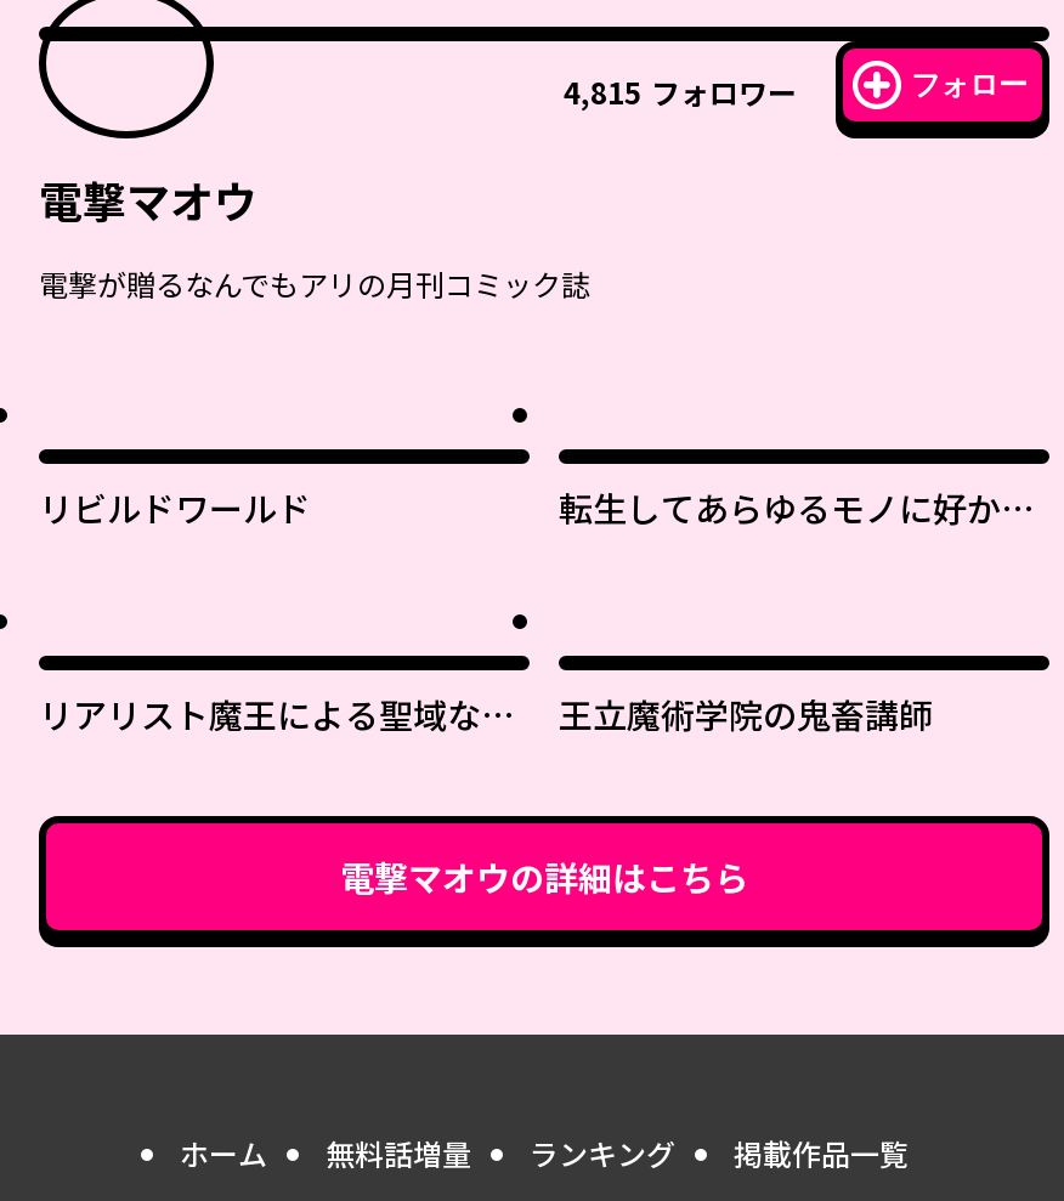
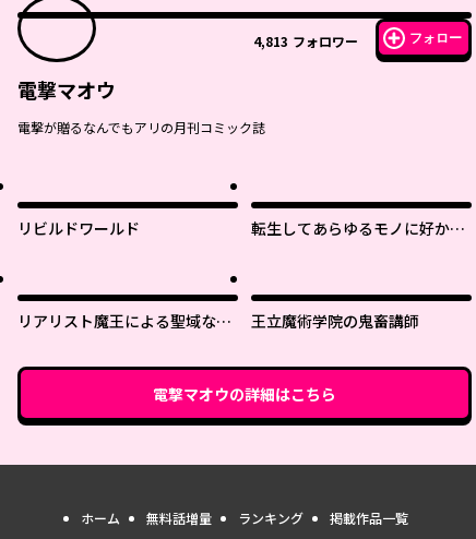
- 4,815 フォロワー
+ 4,813 フォロワー
